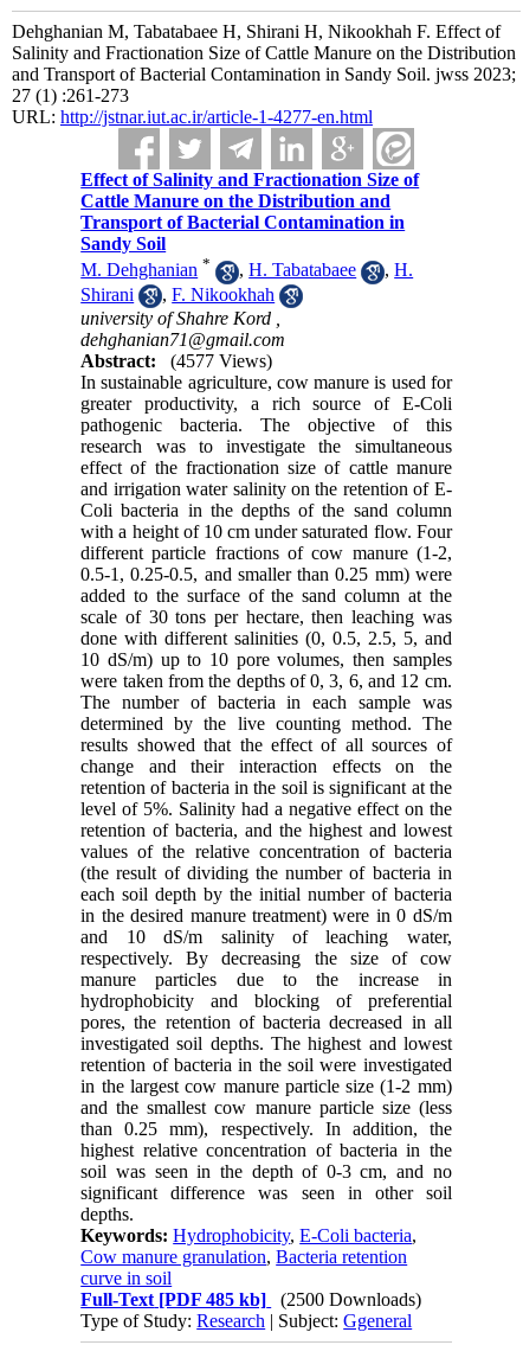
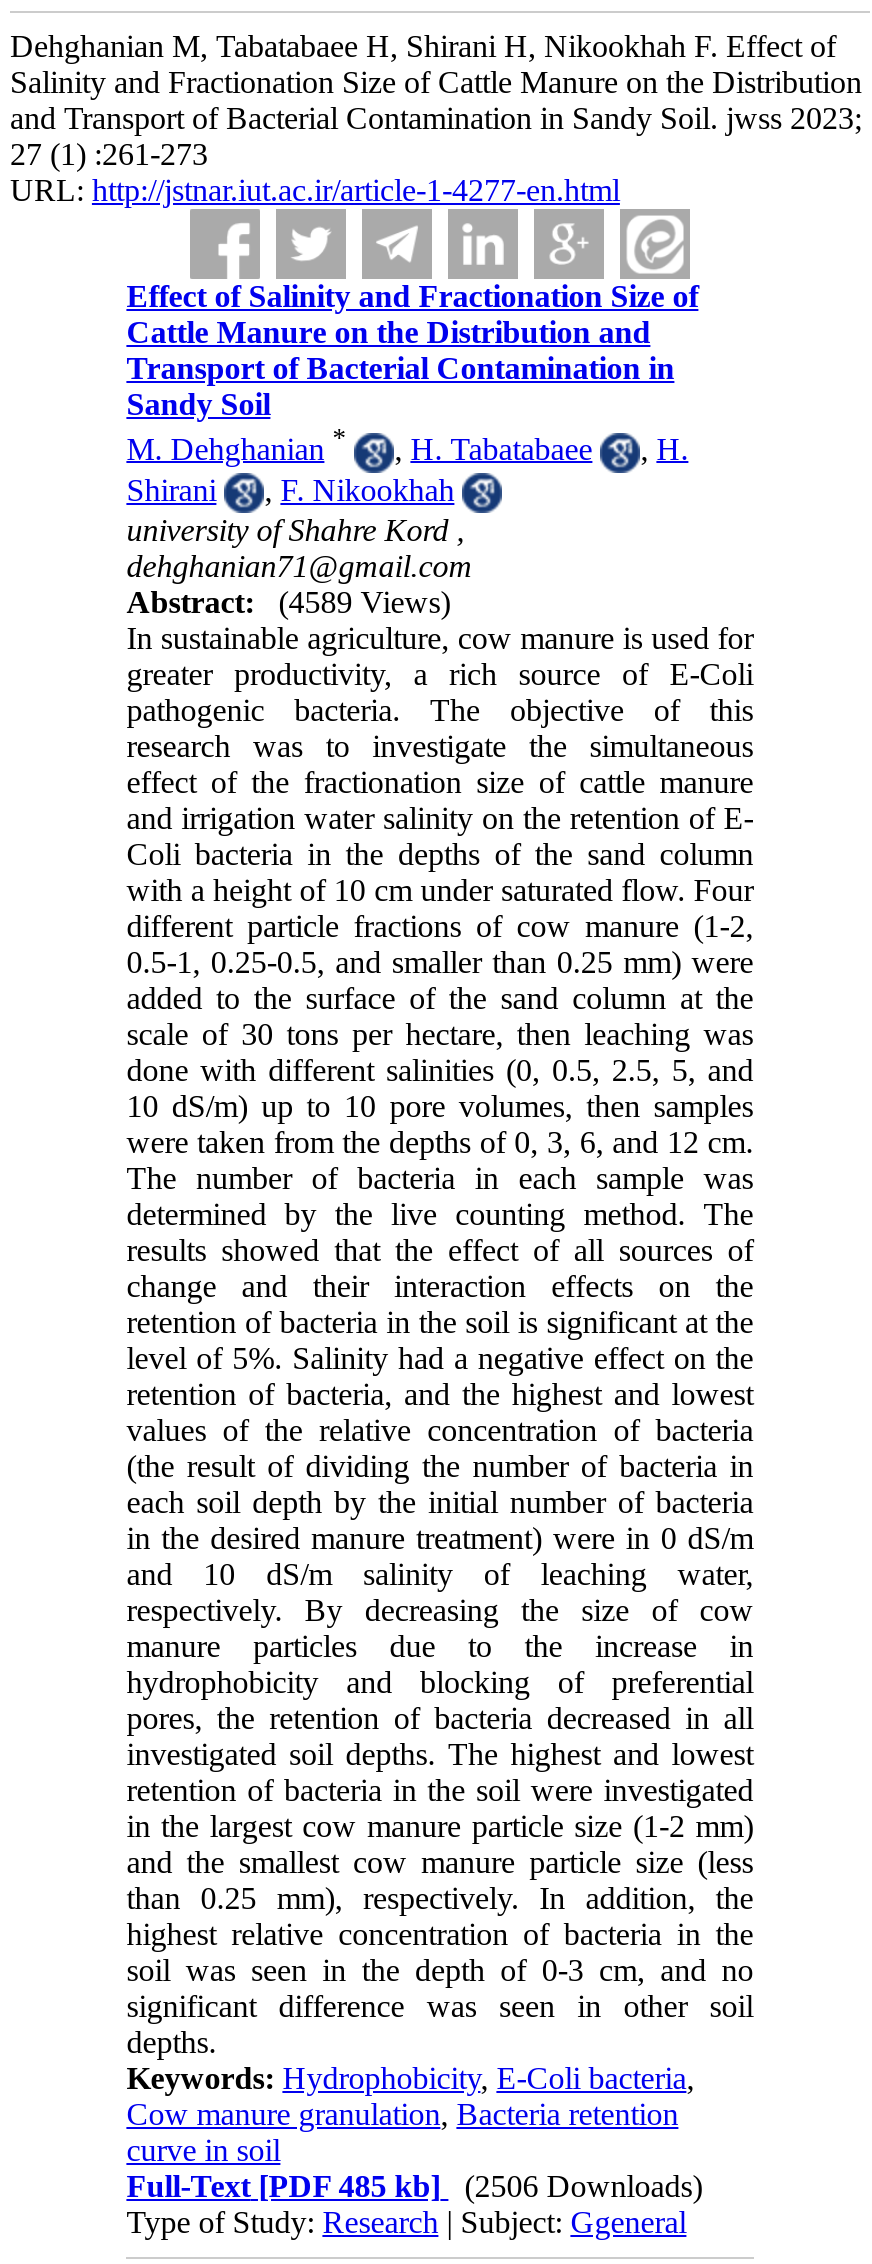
- Abstract: (4577 Views)
+ Abstract: (4589 Views)

- Full-Text [PDF 485 kb] (2500 Downloads)
+ Full-Text [PDF 485 kb] (2506 Downloads)
